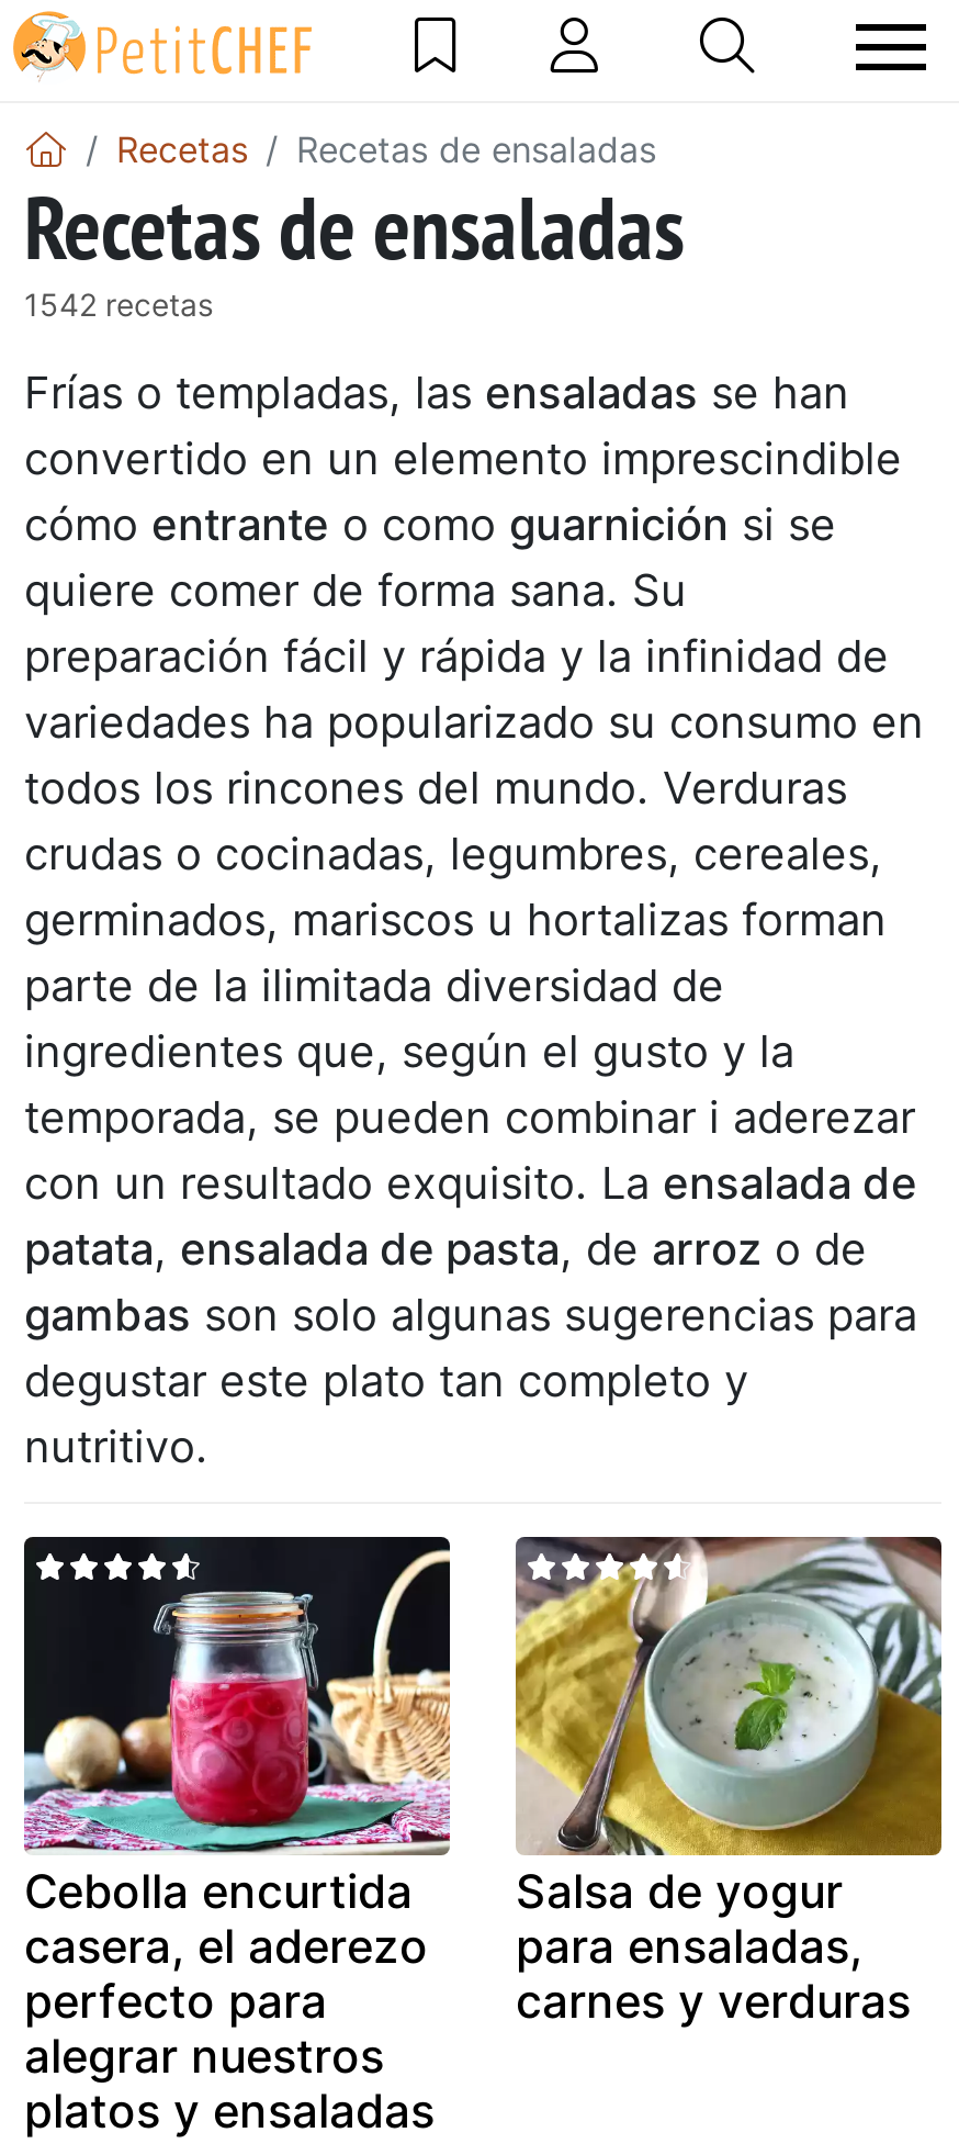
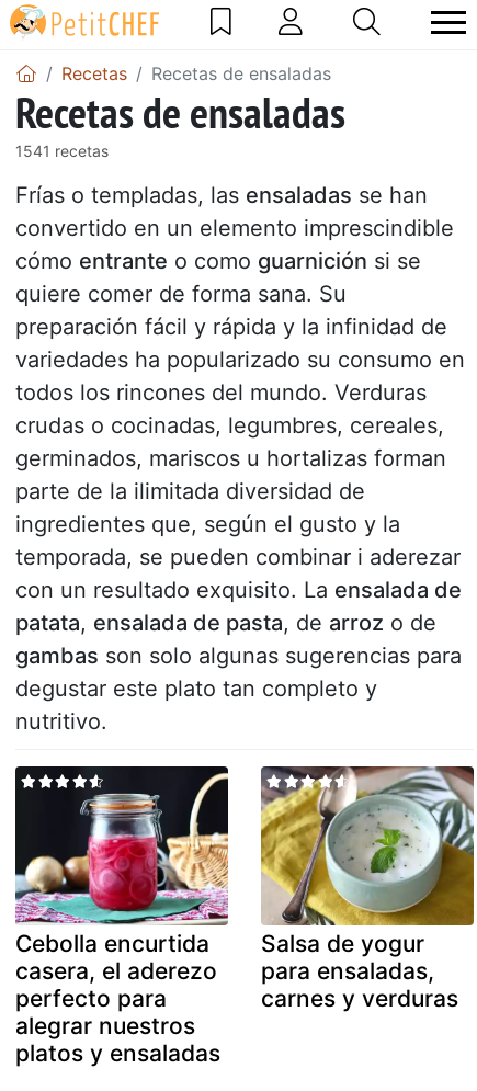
- 1542 recetas
+ 1541 recetas
